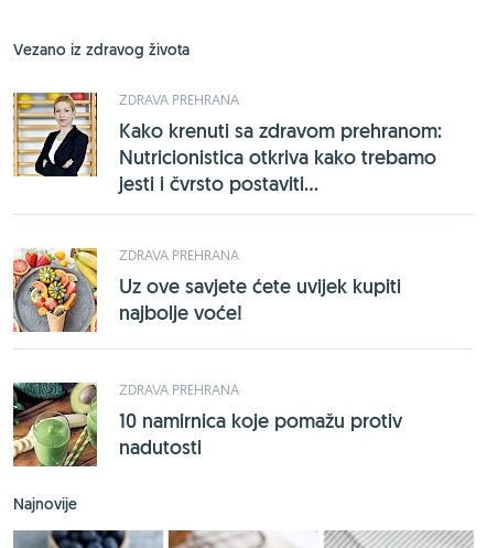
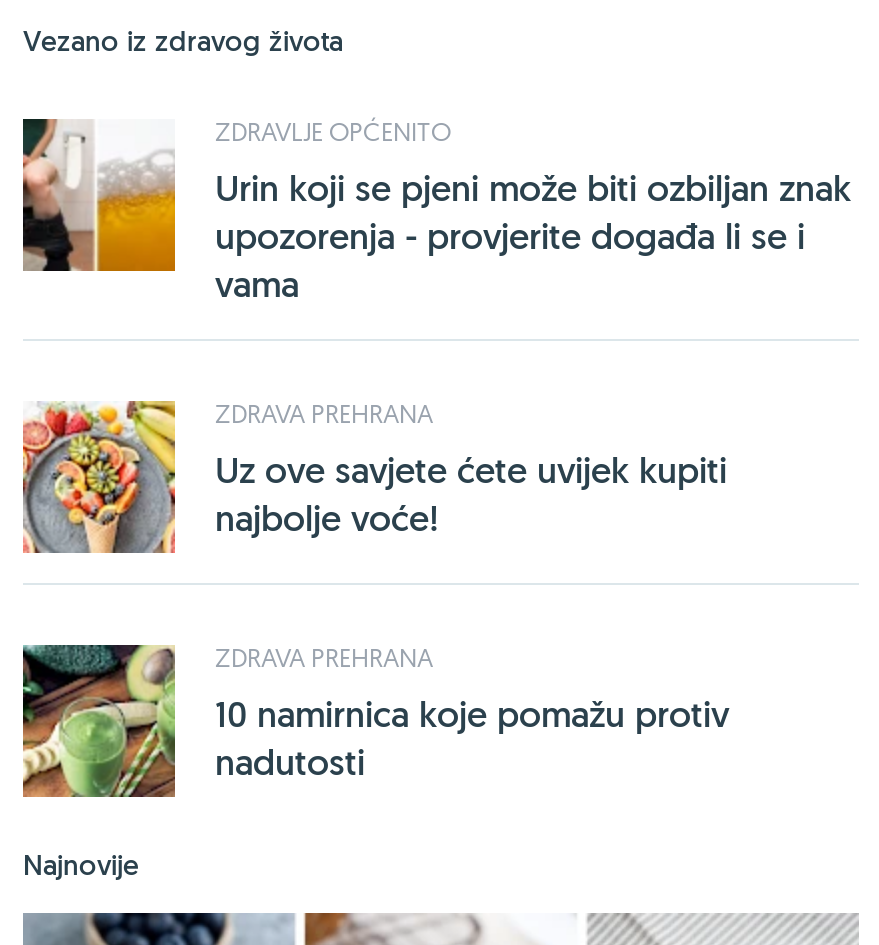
- [image]
- ZDRAVA PREHRANA
- Kako krenuti sa zdravom prehranom:
- Nutricionistica otkriva kako trebamo
- jesti i čvrsto postaviti...
+ [image]
+ ZDRAVLJE OPĆENITO
+ Urin koji se pjeni može biti ozbiljan znak
+ upozorenja - provjerite događa li se i
+ vama
